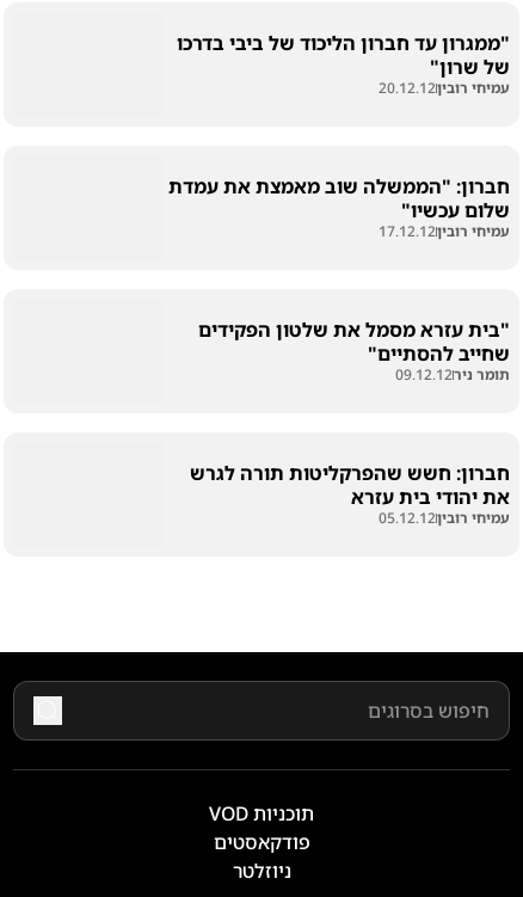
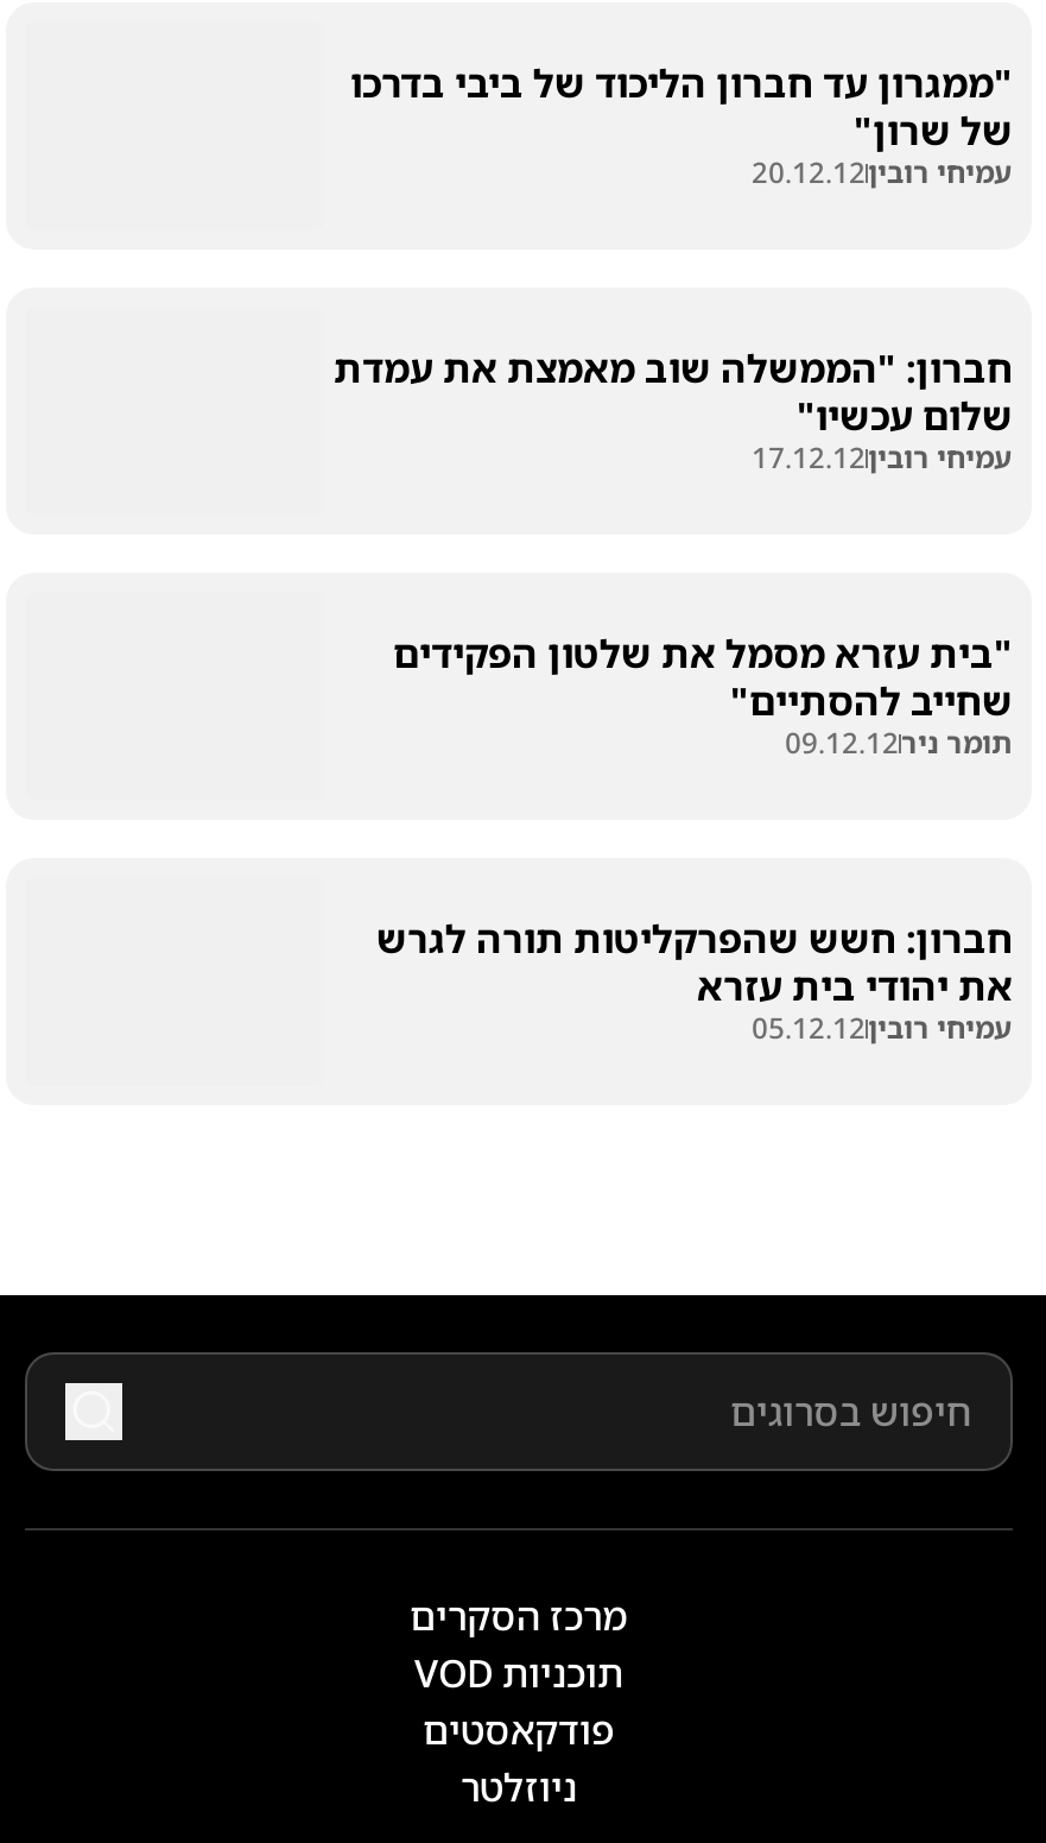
+ מרכז הסקרים
